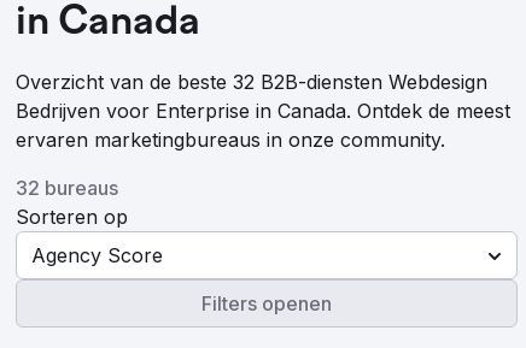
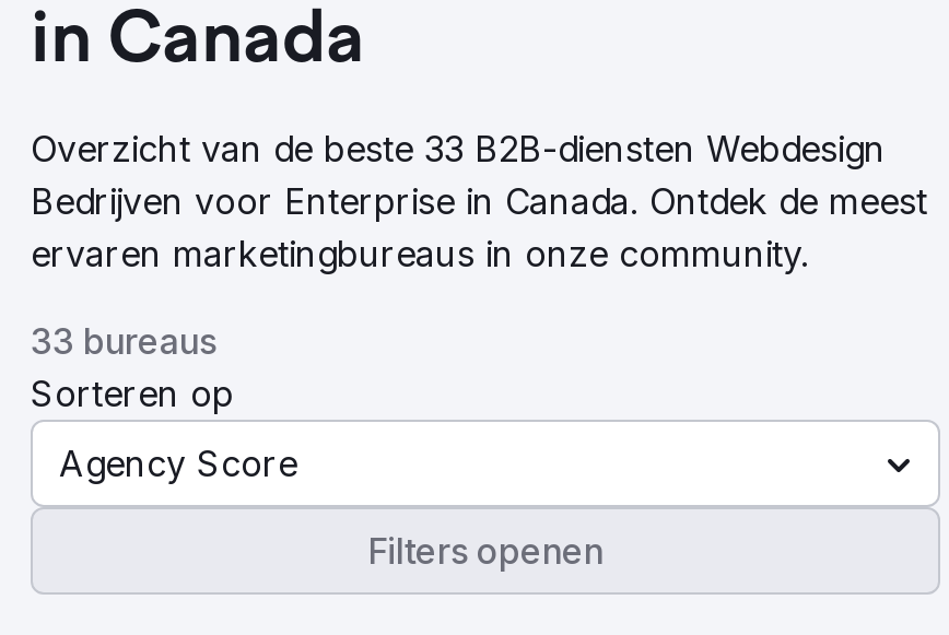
- Overzicht van de beste 32 B2B-diensten Webdesign
+ Overzicht van de beste 33 B2B-diensten Webdesign

- 32 bureaus
+ 33 bureaus
